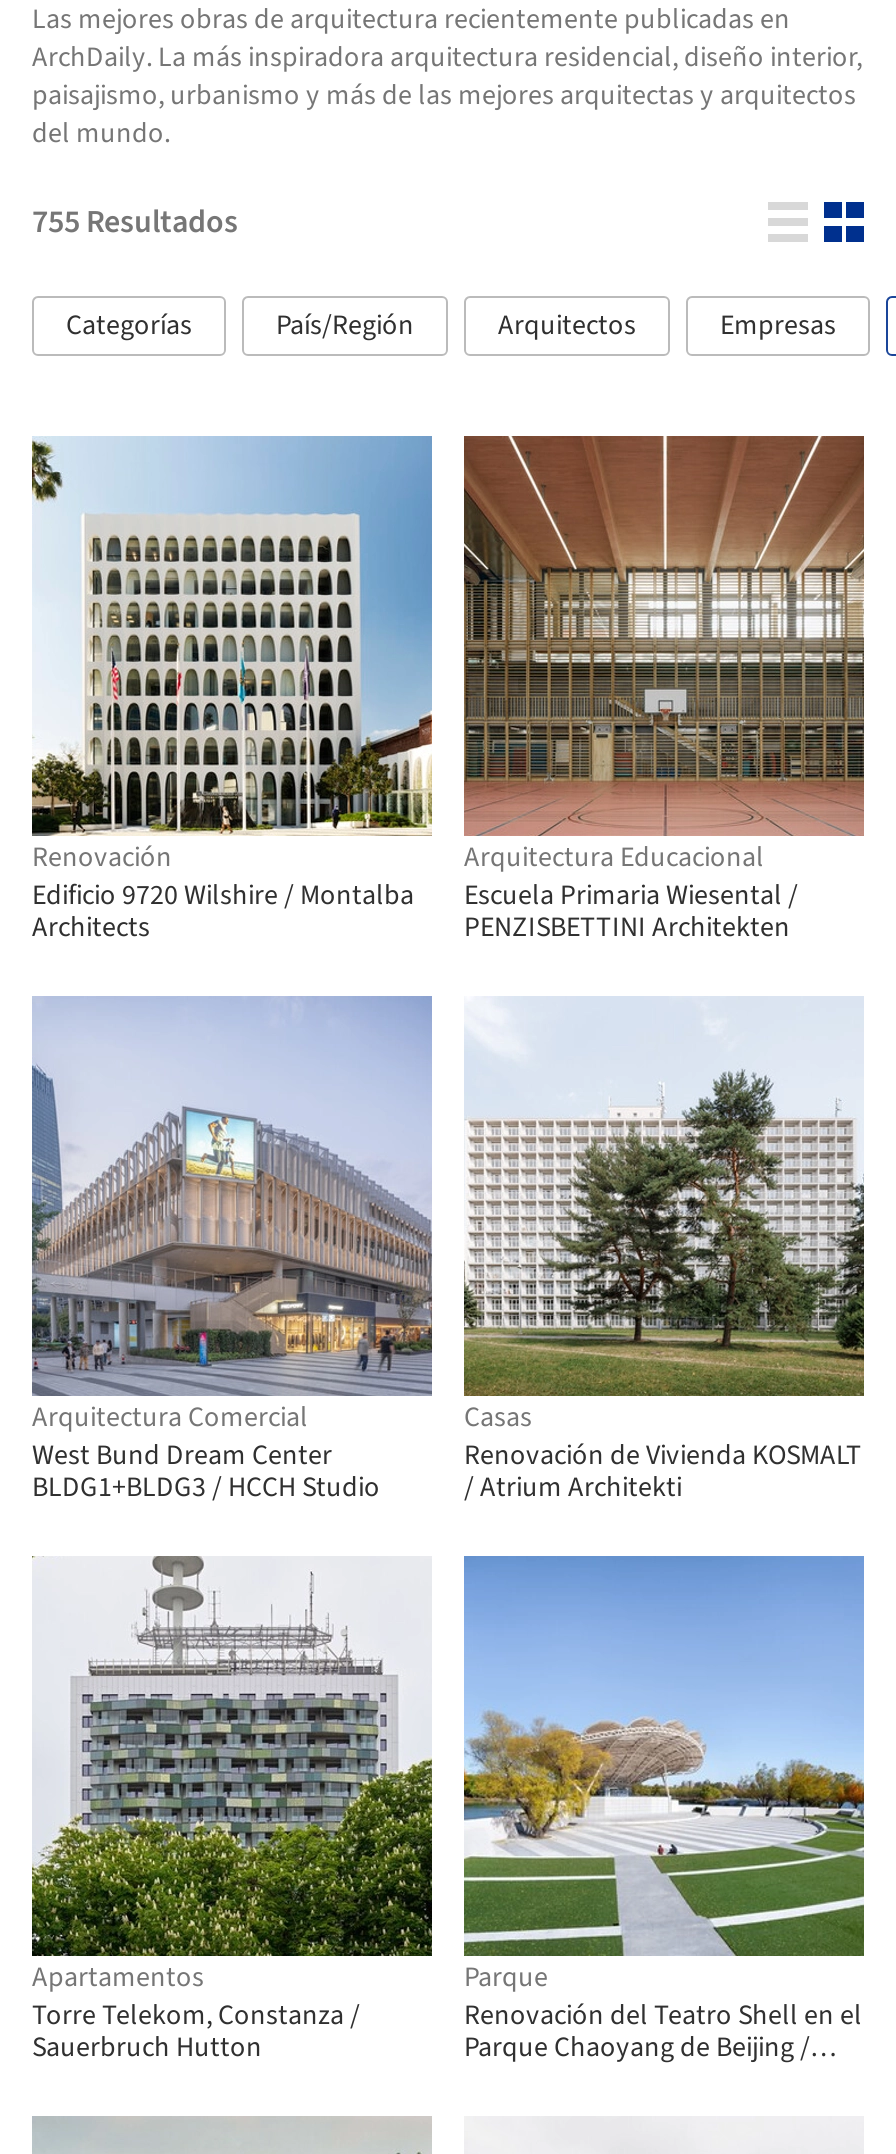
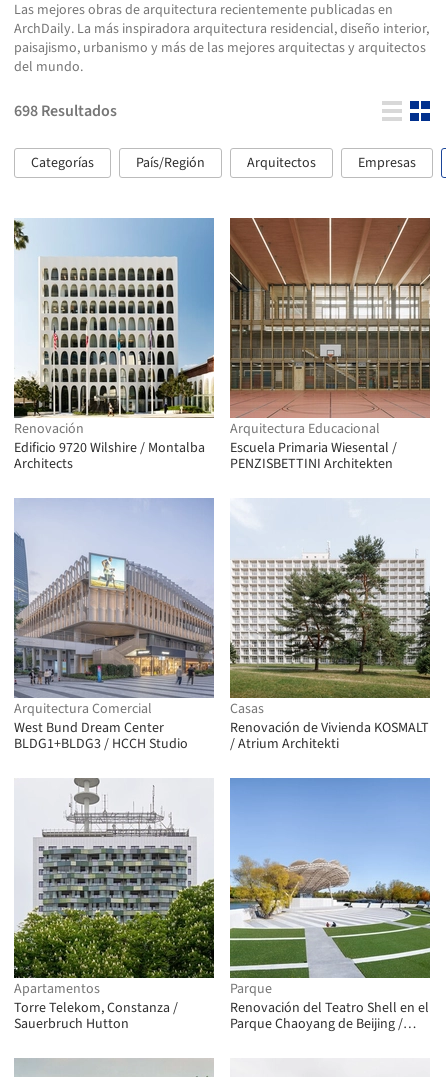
- 755 Resultados
+ 698 Resultados
